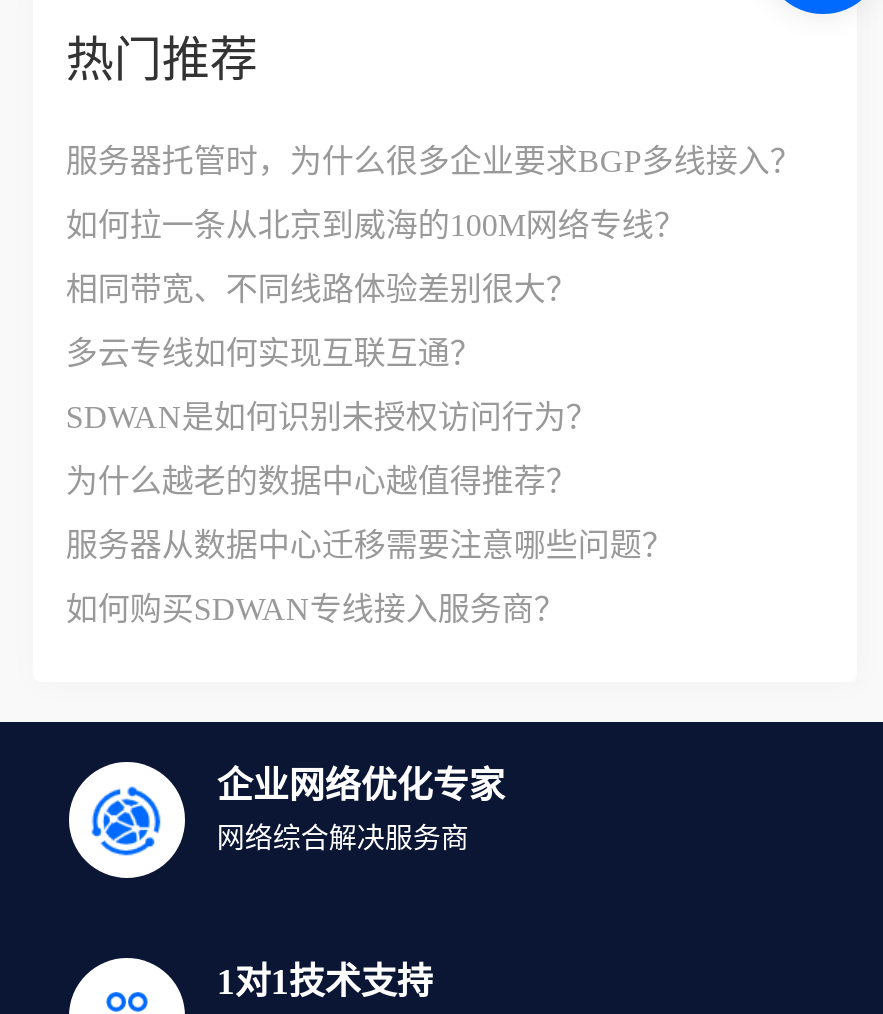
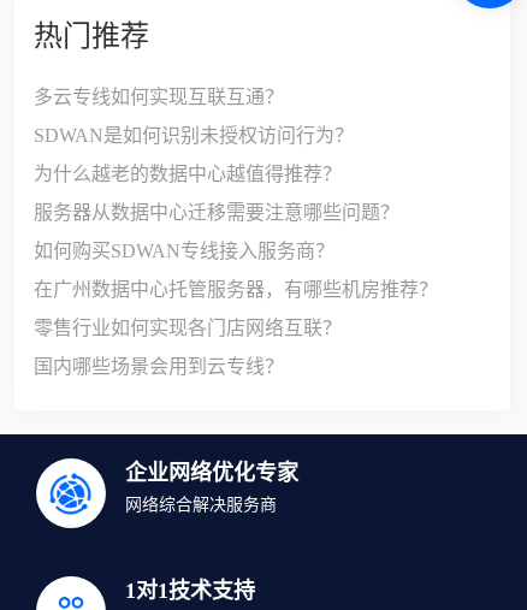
- 服务器托管时，为什么很多企业要求BGP多线接入？
- 如何拉一条从北京到威海的100M网络专线？
- 相同带宽、不同线路体验差别很大？

moved up: 多云专线如何实现互联互通？ | SDWAN是如何识别未授权访问行为？ | 为什么越老的数据中心越值得推荐？ | 服务器从数据中心迁移需要注意哪些问题？ | 如何购买SDWAN专线接入服务商？

+ 在广州数据中心托管服务器，有哪些机房推荐？
+ 零售行业如何实现各门店网络互联？
+ 国内哪些场景会用到云专线？
